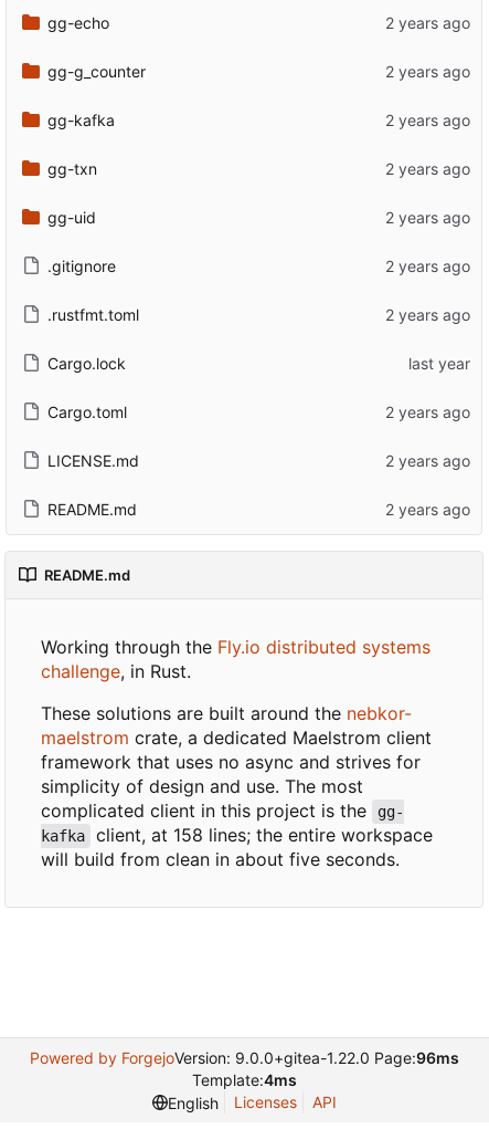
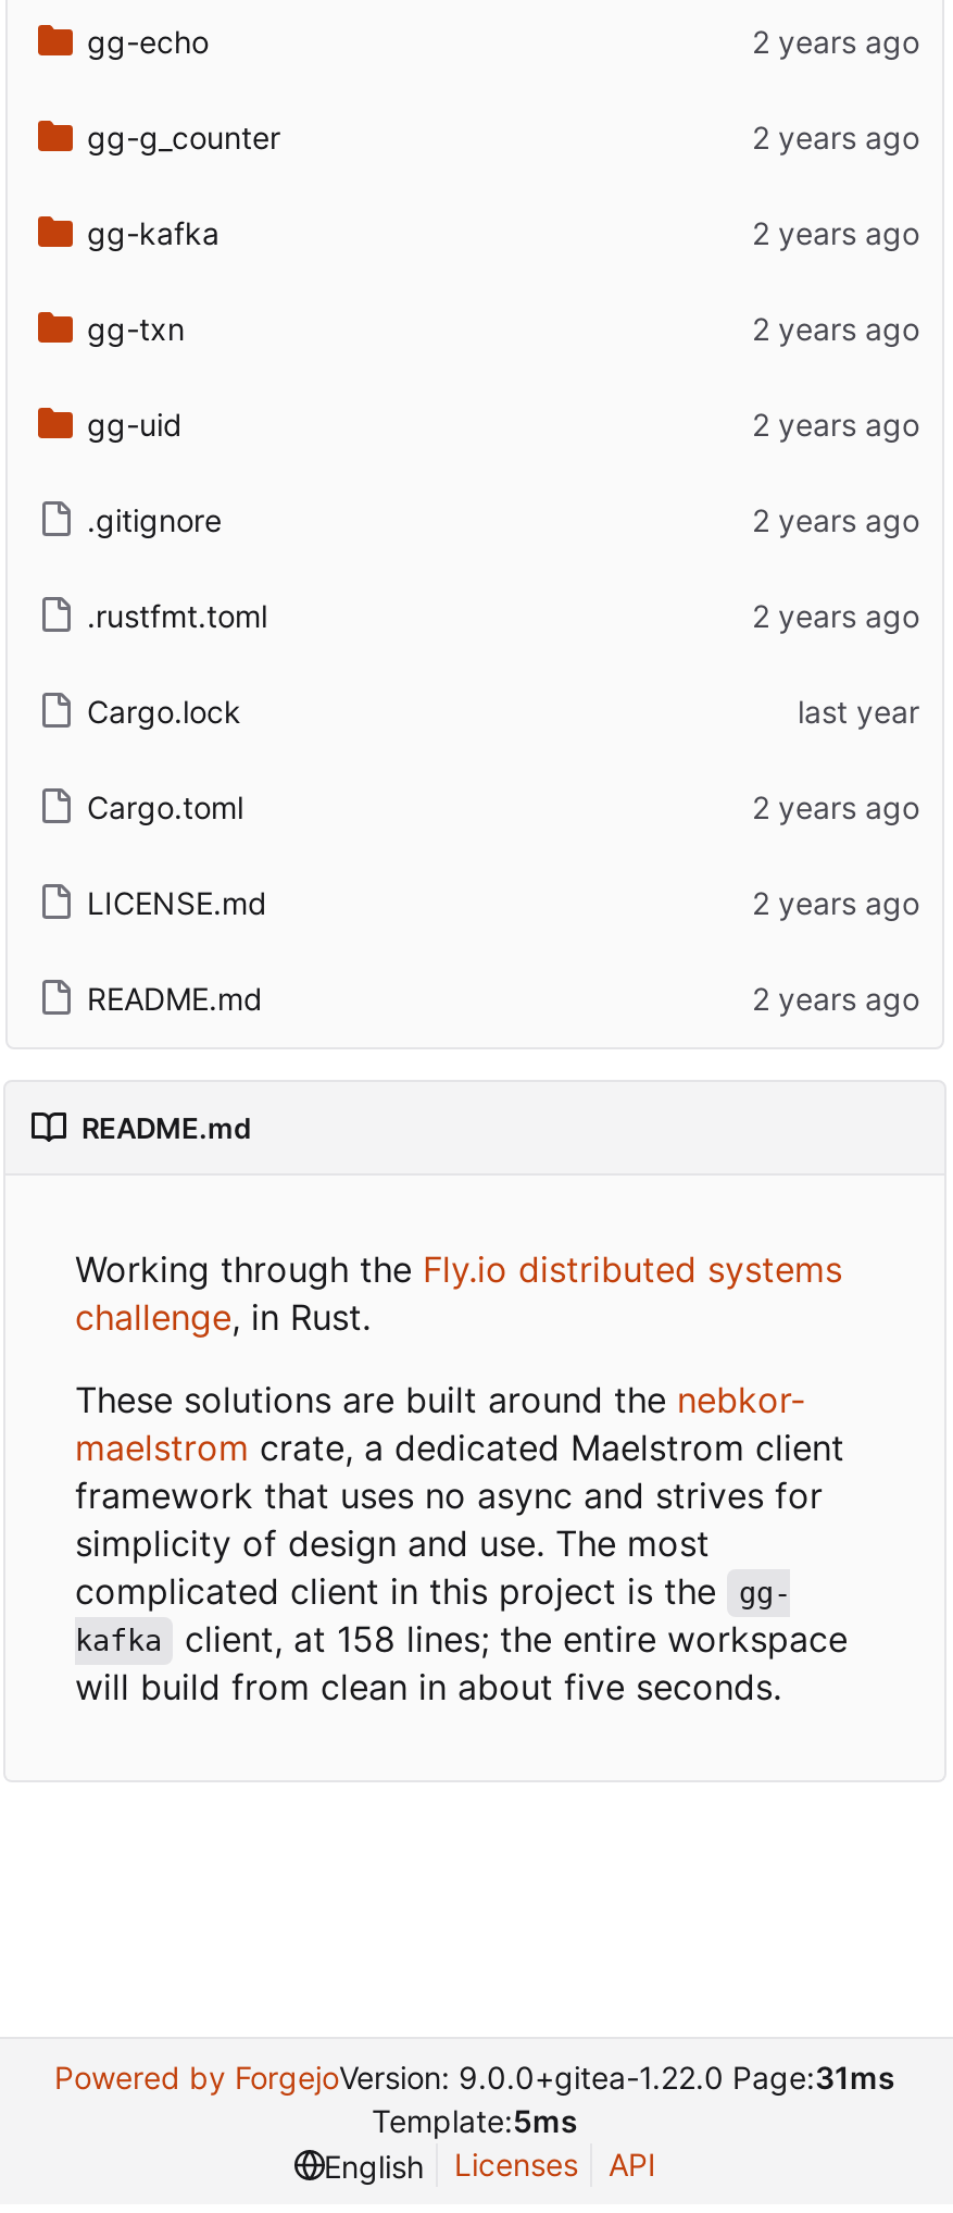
- Powered by ForgejoVersion: 9.0.0+gitea-1.22.0 Page:96ms
+ Powered by ForgejoVersion: 9.0.0+gitea-1.22.0 Page:31ms

- Template:4ms
+ Template:5ms
